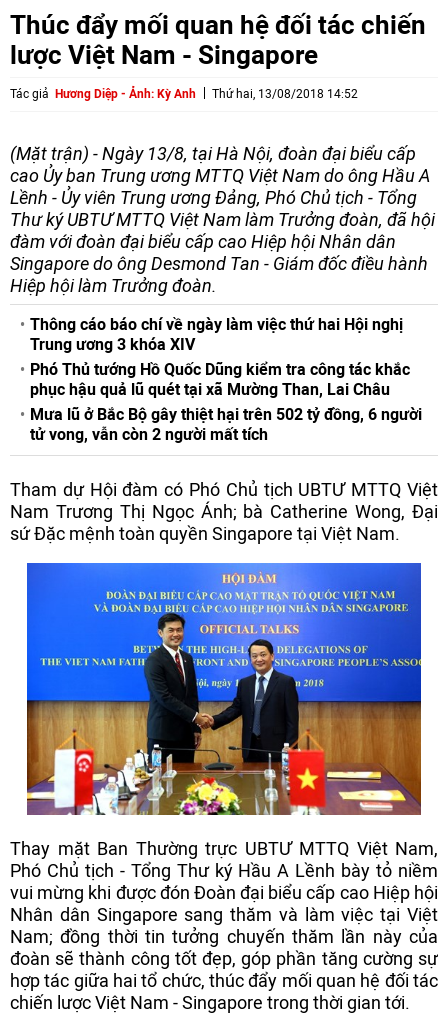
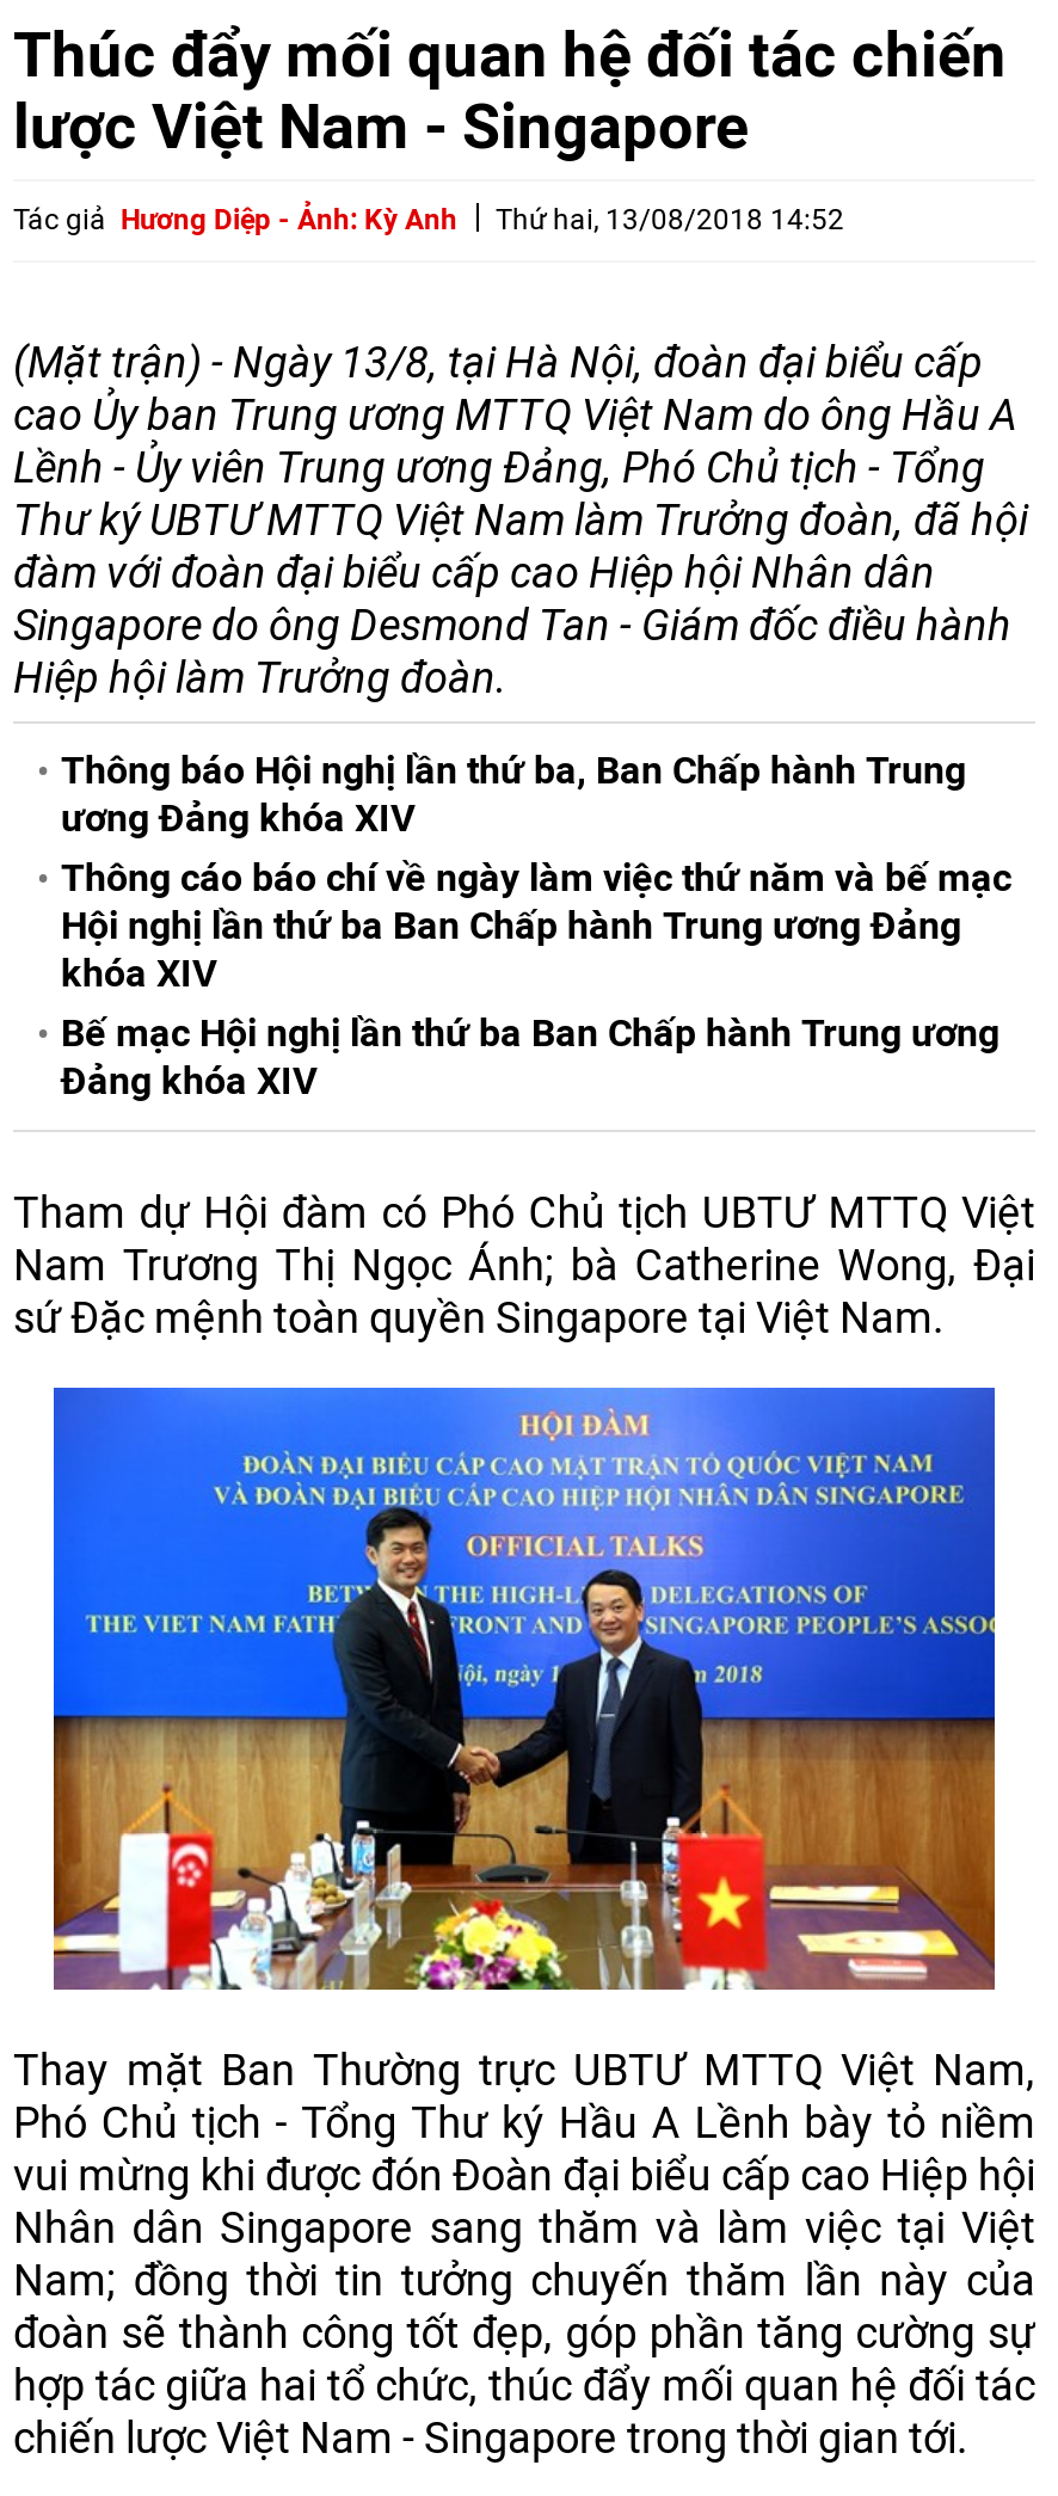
- Thông cáo báo chí về ngày làm việc thứ hai Hội nghị
- Trung ương 3 khóa XIV
- Phó Thủ tướng Hồ Quốc Dũng kiểm tra công tác khắc
- phục hậu quả lũ quét tại xã Mường Than, Lai Châu
- Mưa lũ ở Bắc Bộ gây thiệt hại trên 502 tỷ đồng, 6 người
- tử vong, vẫn còn 2 người mất tích
+ Thông báo Hội nghị lần thứ ba, Ban Chấp hành Trung
+ ương Đảng khóa XIV
+ Thông cáo báo chí về ngày làm việc thứ năm và bế mạc
+ Hội nghị lần thứ ba Ban Chấp hành Trung ương Đảng
+ khóa XIV
+ Bế mạc Hội nghị lần thứ ba Ban Chấp hành Trung ương
+ Đảng khóa XIV
